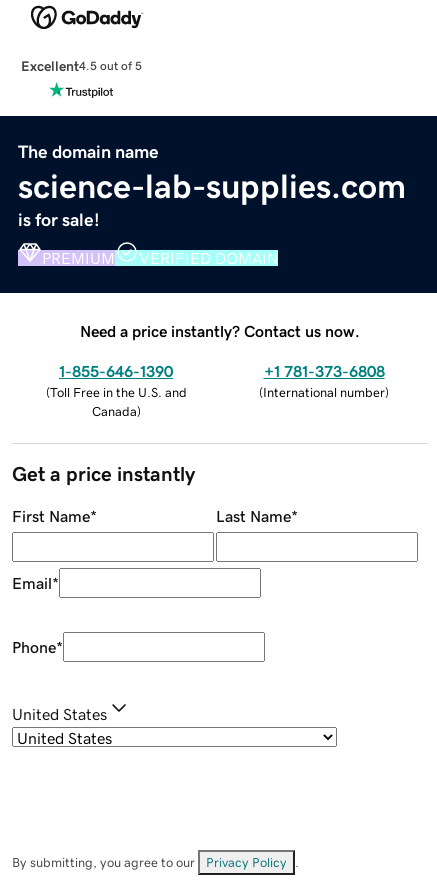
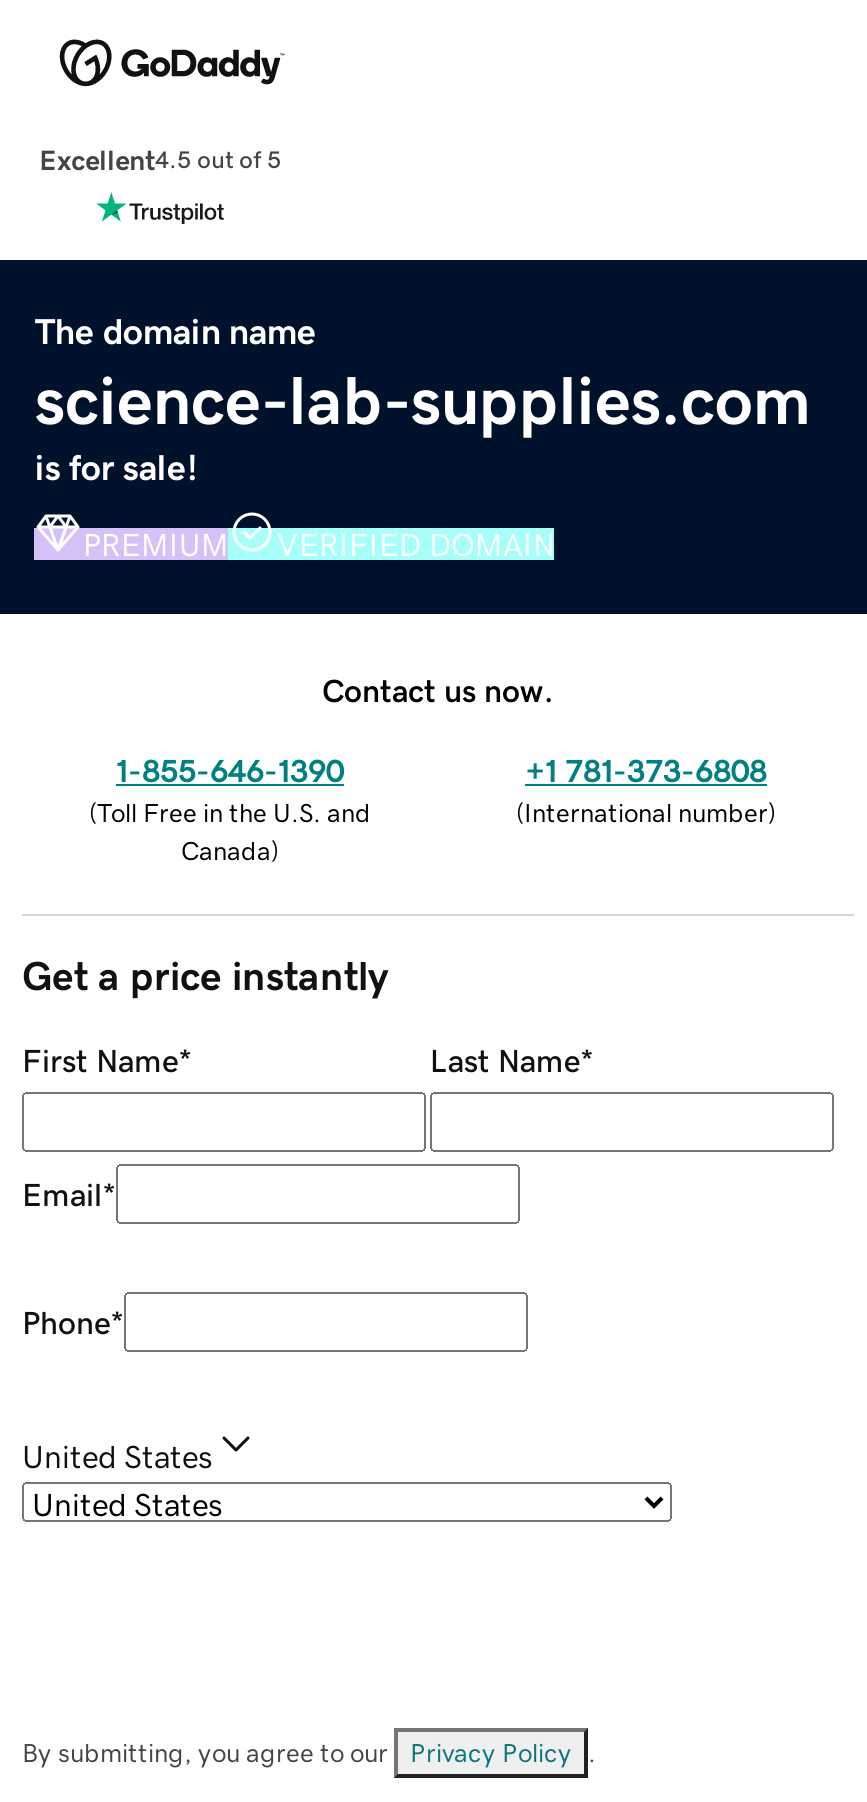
- Need a price instantly? Contact us now.
+ Contact us now.
